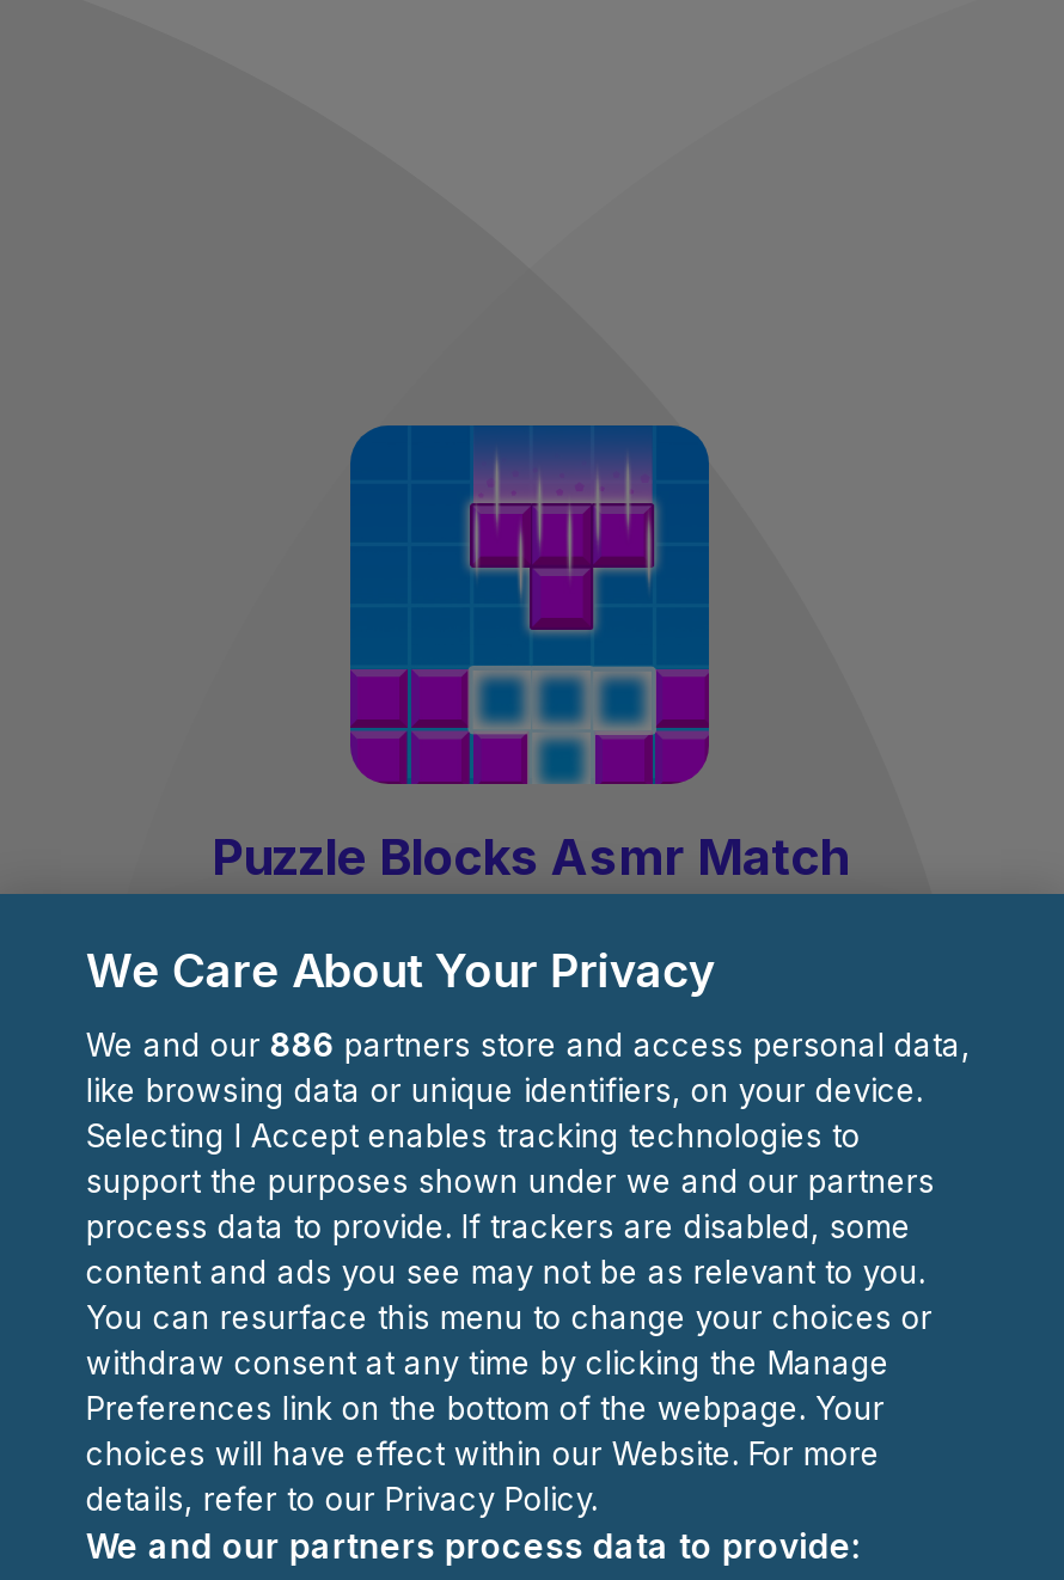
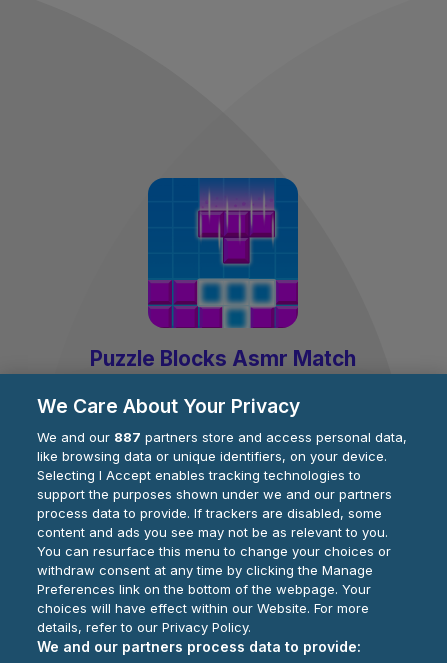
- We and our 886 partners store and access personal data,
+ We and our 887 partners store and access personal data,
